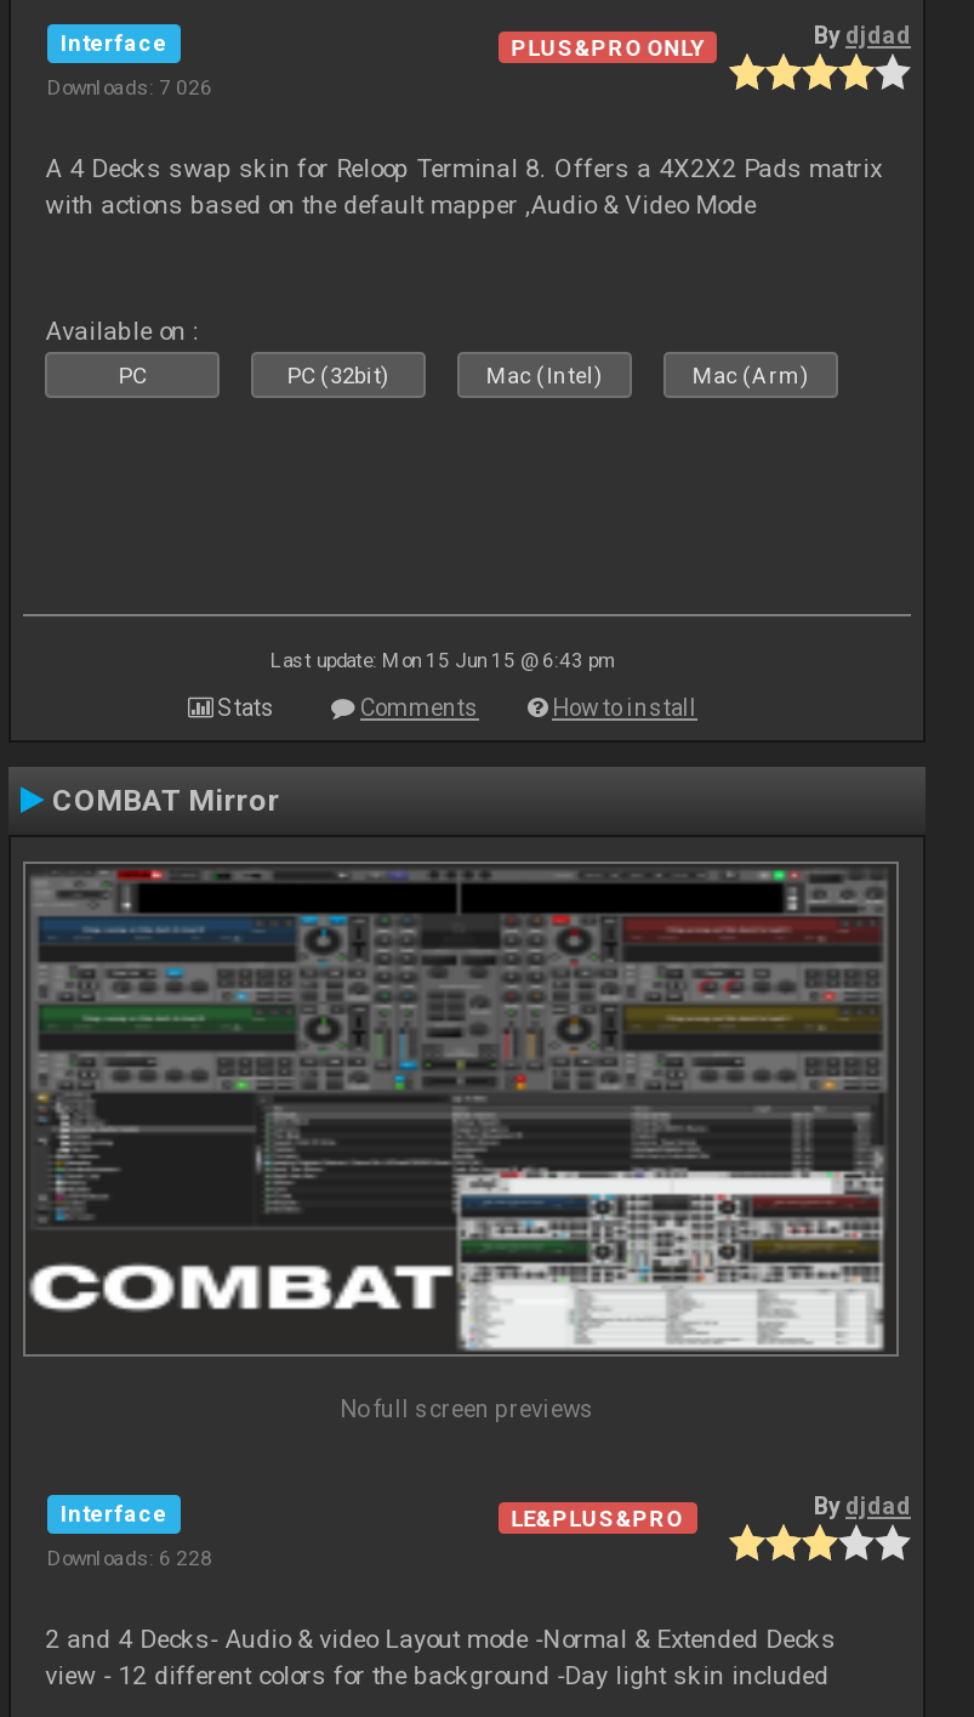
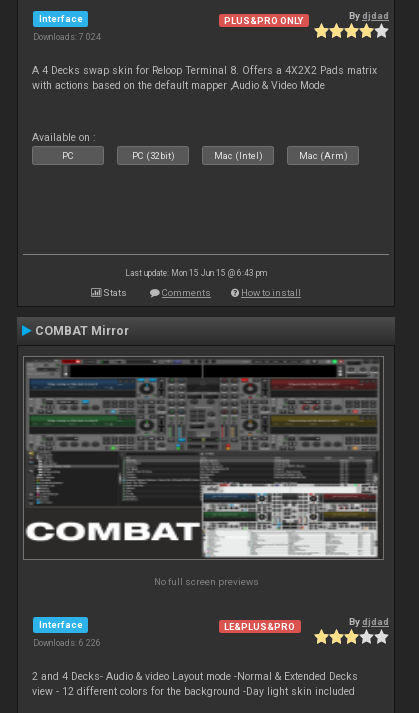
- Downloads: 7 026
+ Downloads: 7 024

- Downloads: 6 228
+ Downloads: 6 226
